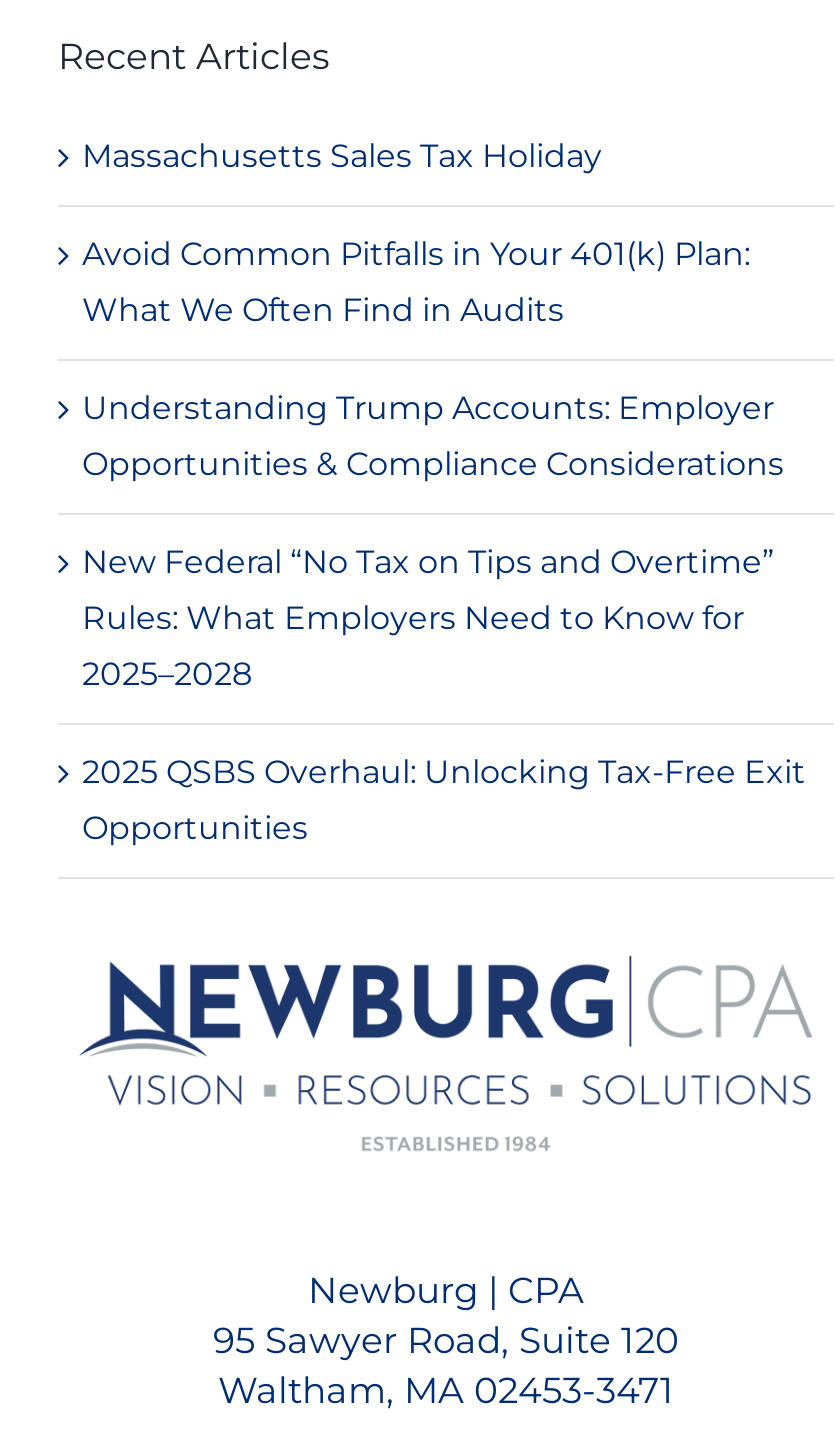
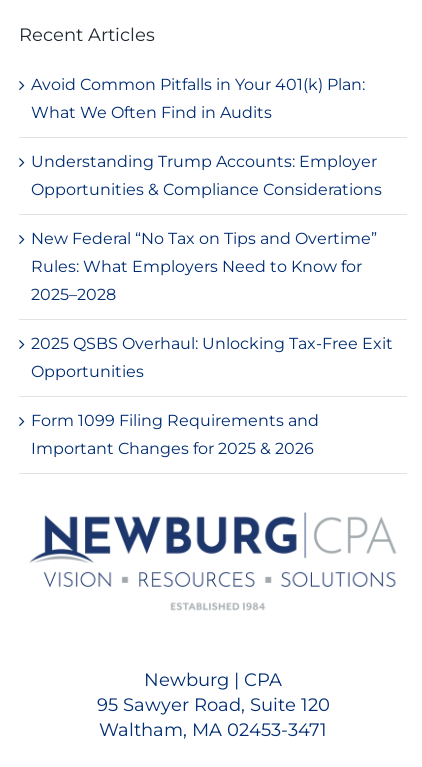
- Massachusetts Sales Tax Holiday

moved up: Avoid Common Pitfalls in Your 401(k) Plan: | What We Often Find in Audits | Understanding Trump Accounts: Employer | ... | 2025 QSBS Overhaul: Unlocking Tax-Free Exit | Opportunities

+ Form 1099 Filing Requirements and
+ Important Changes for 2025 & 2026
